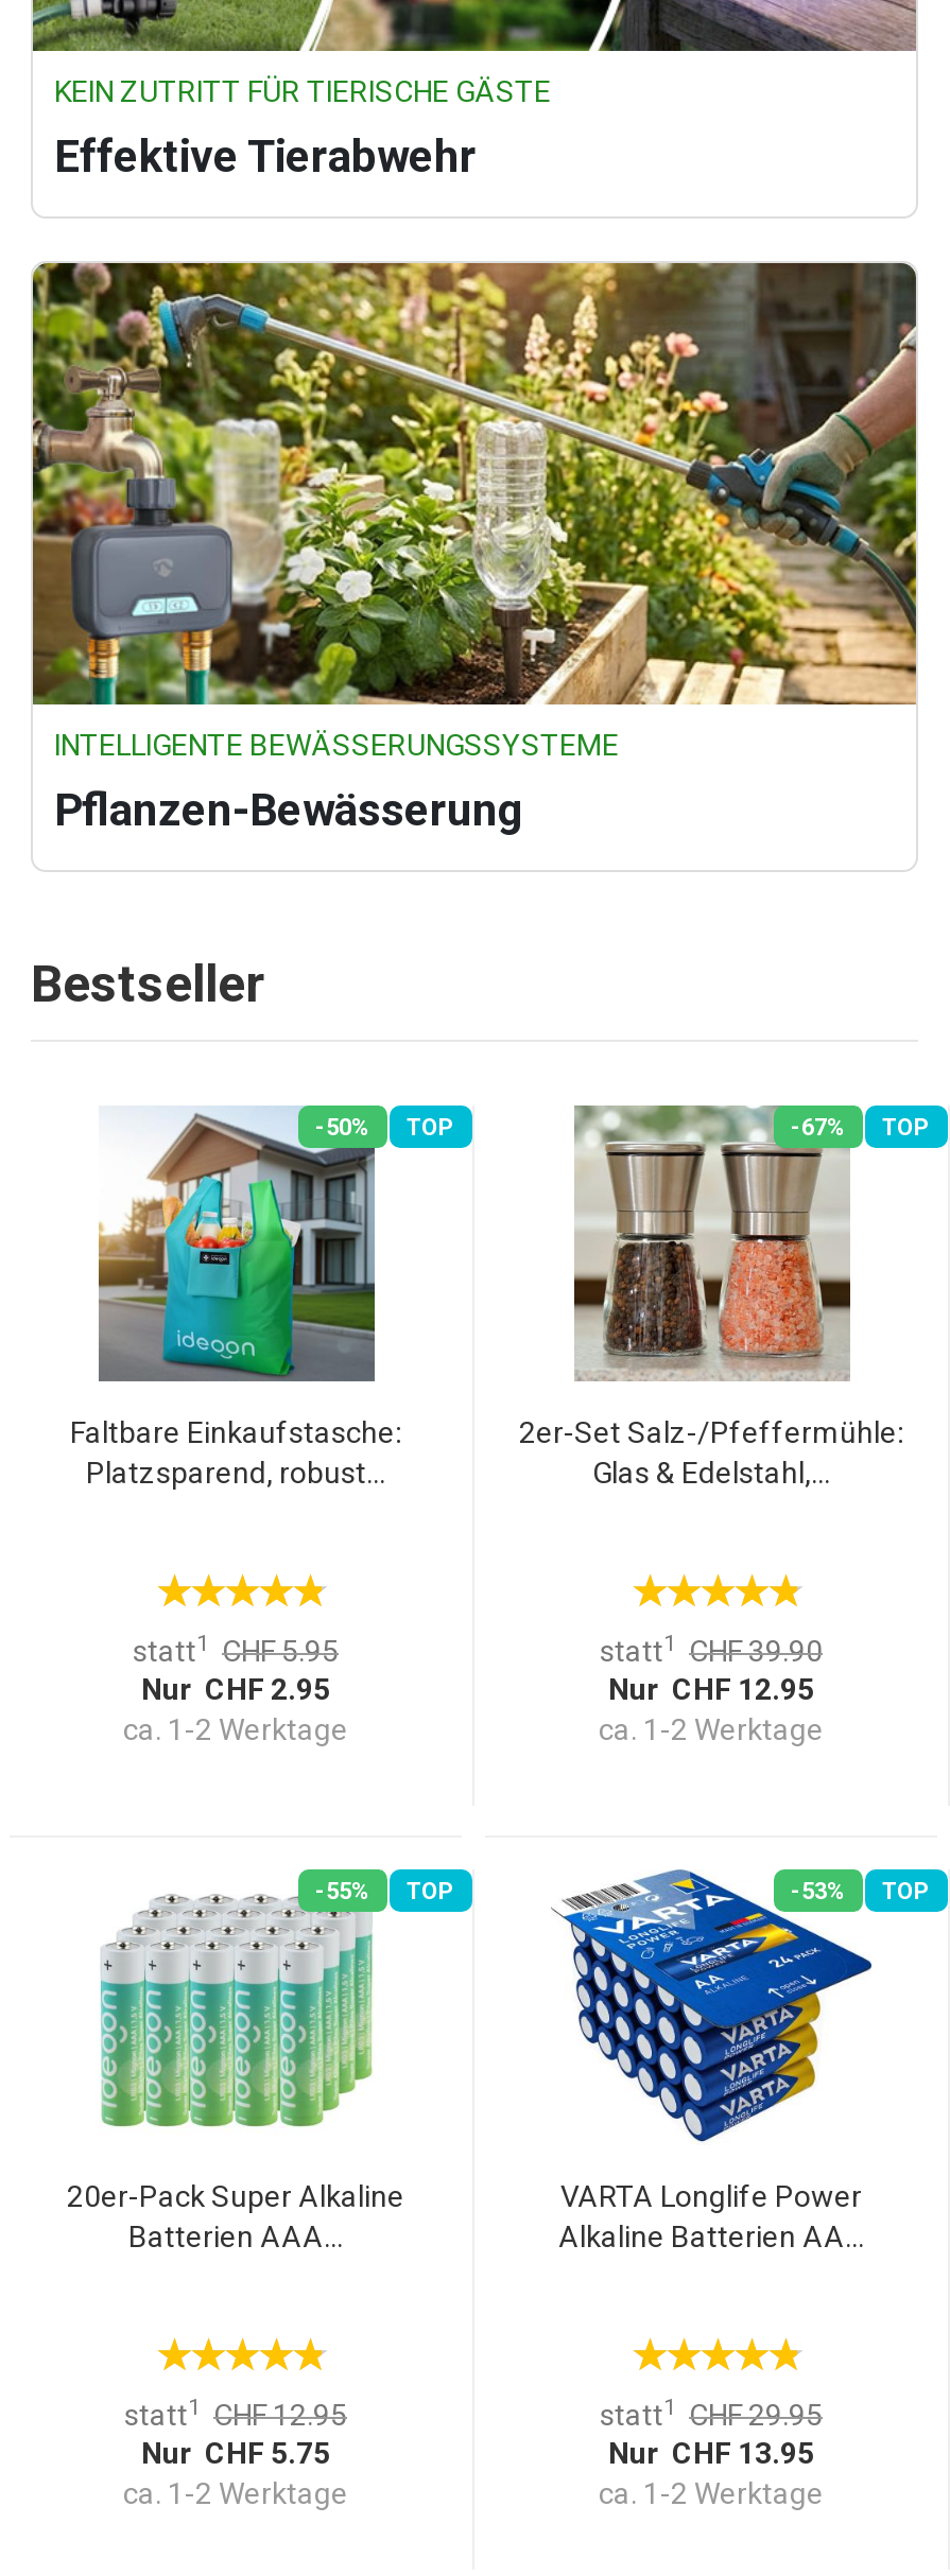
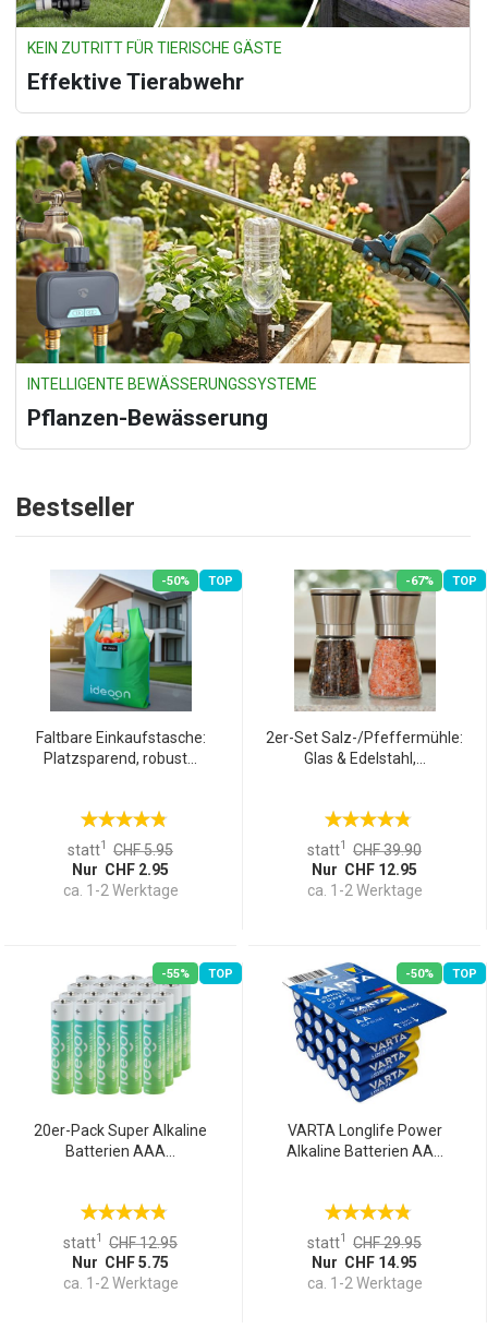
- -53% TOP
+ -50% TOP

- Nur CHF 13.95
+ Nur CHF 14.95
